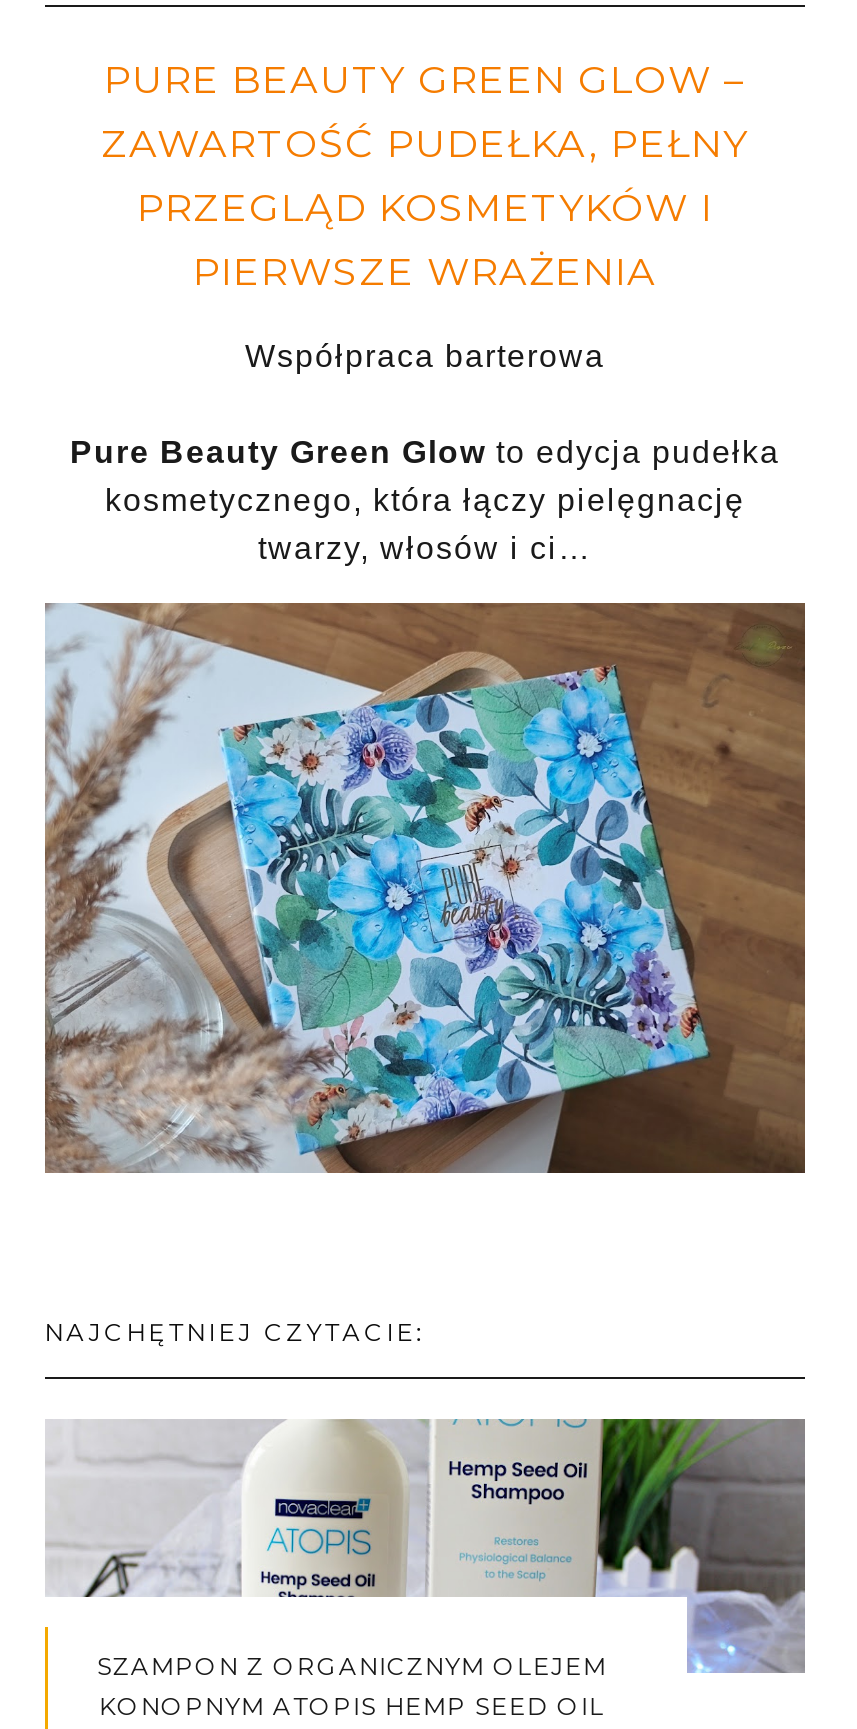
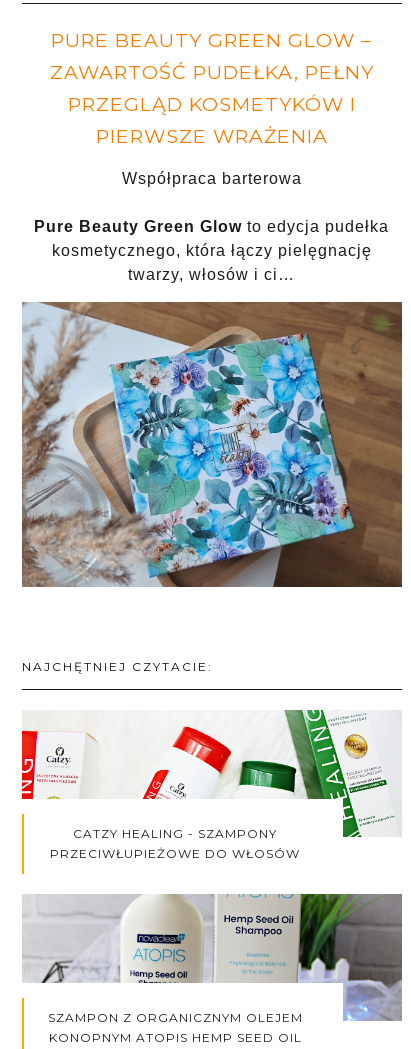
+ [image]
+ CATZY HEALING - SZAMPONY
+ PRZECIWŁUPIEŻOWE DO WŁOSÓW
